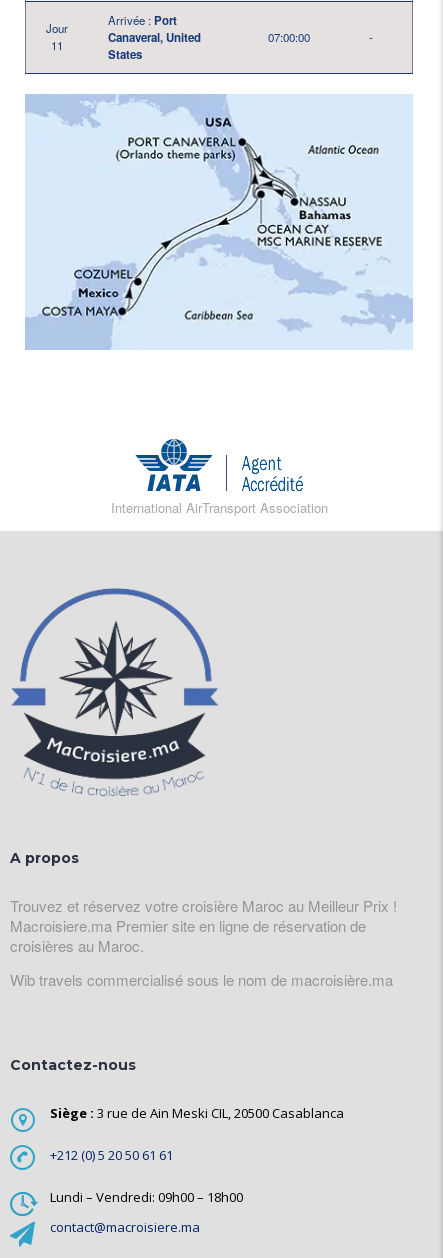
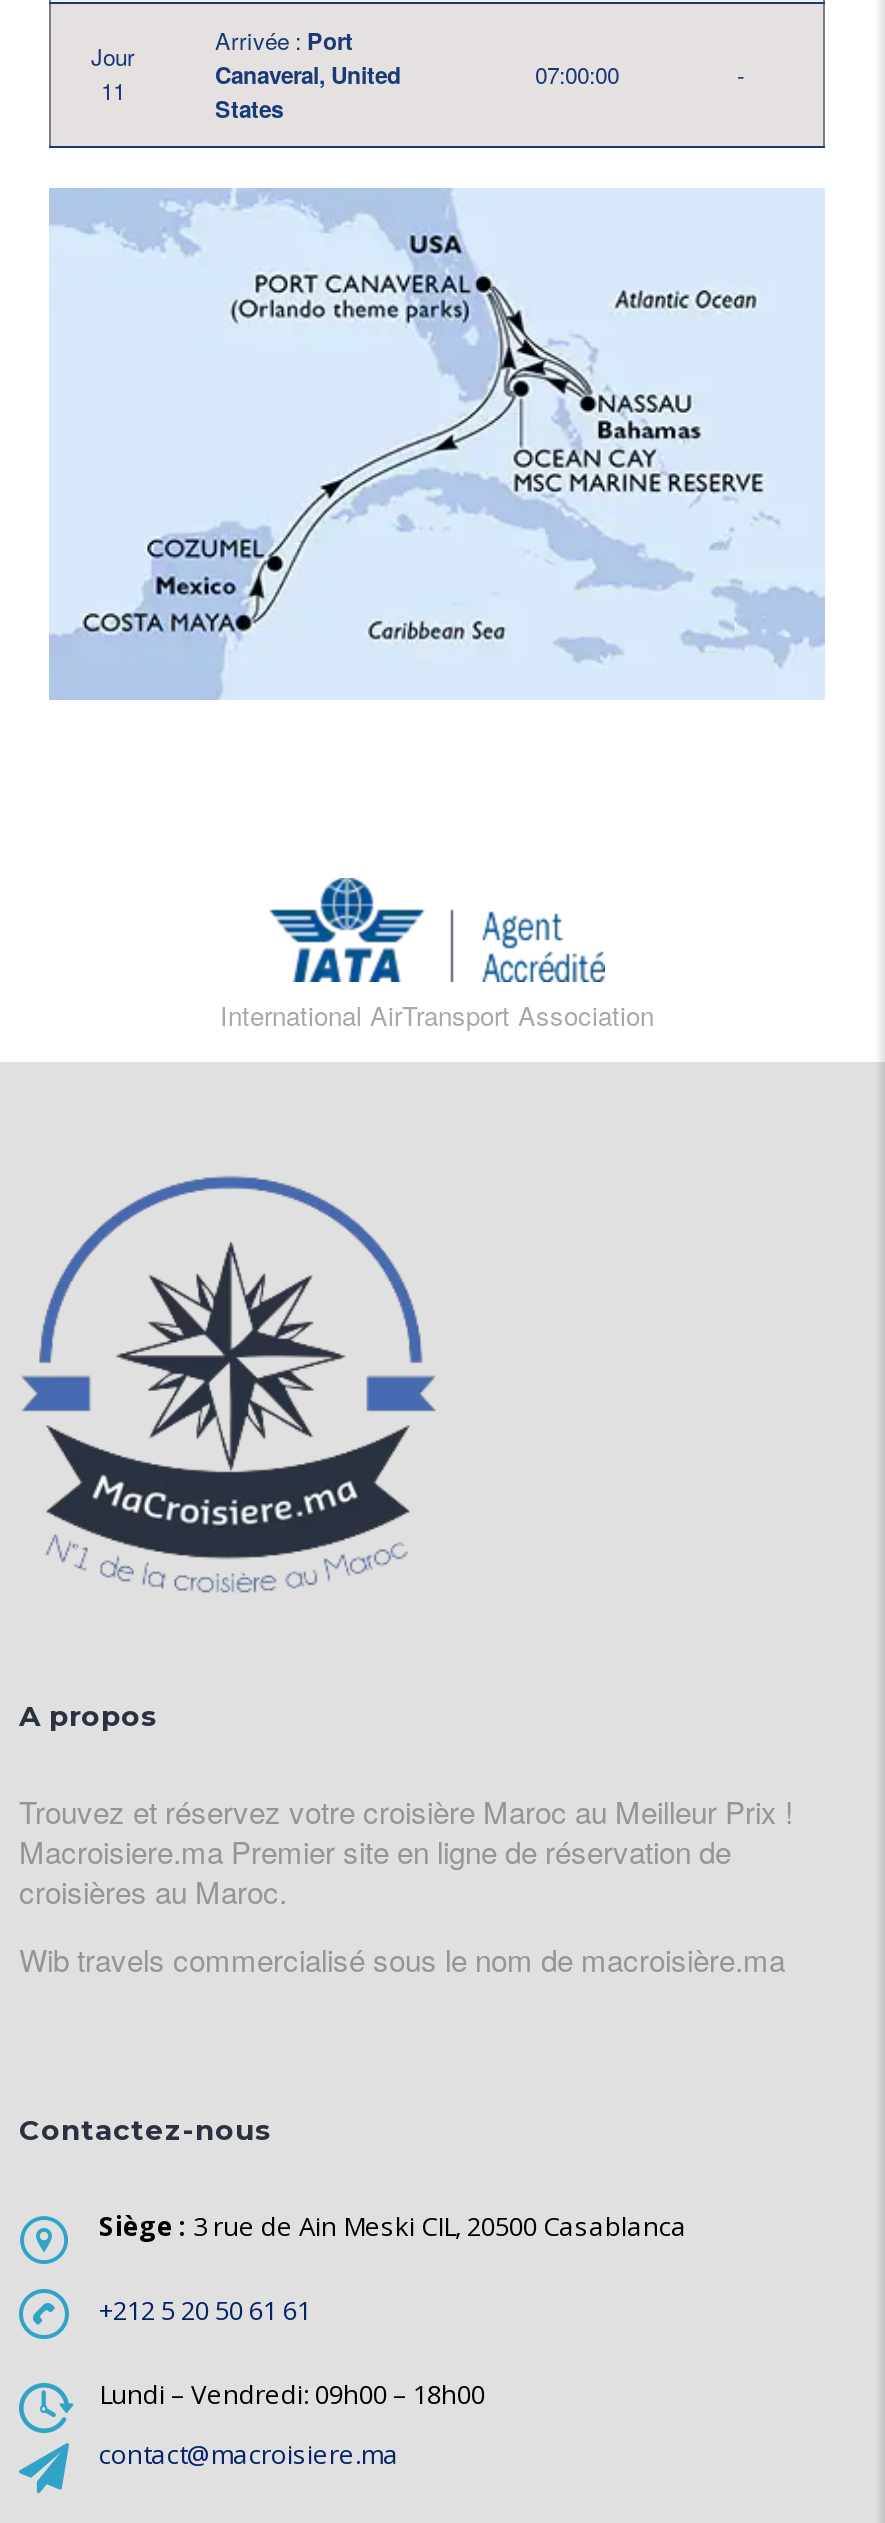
- +212 (0) 5 20 50 61 61
+ +212 5 20 50 61 61
